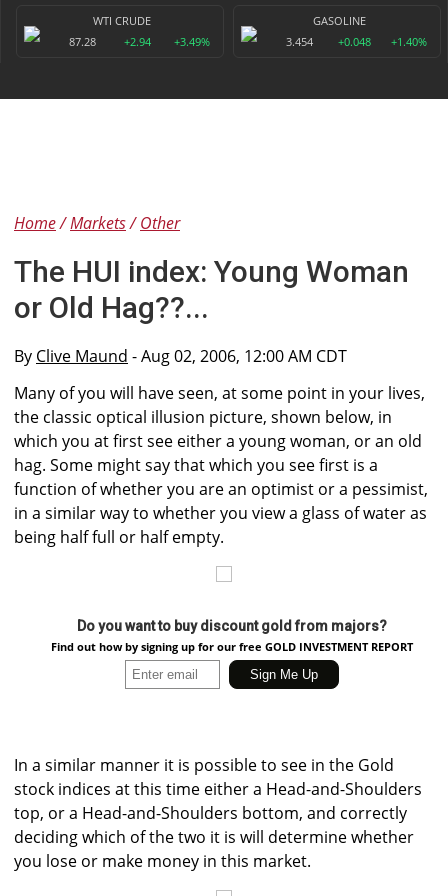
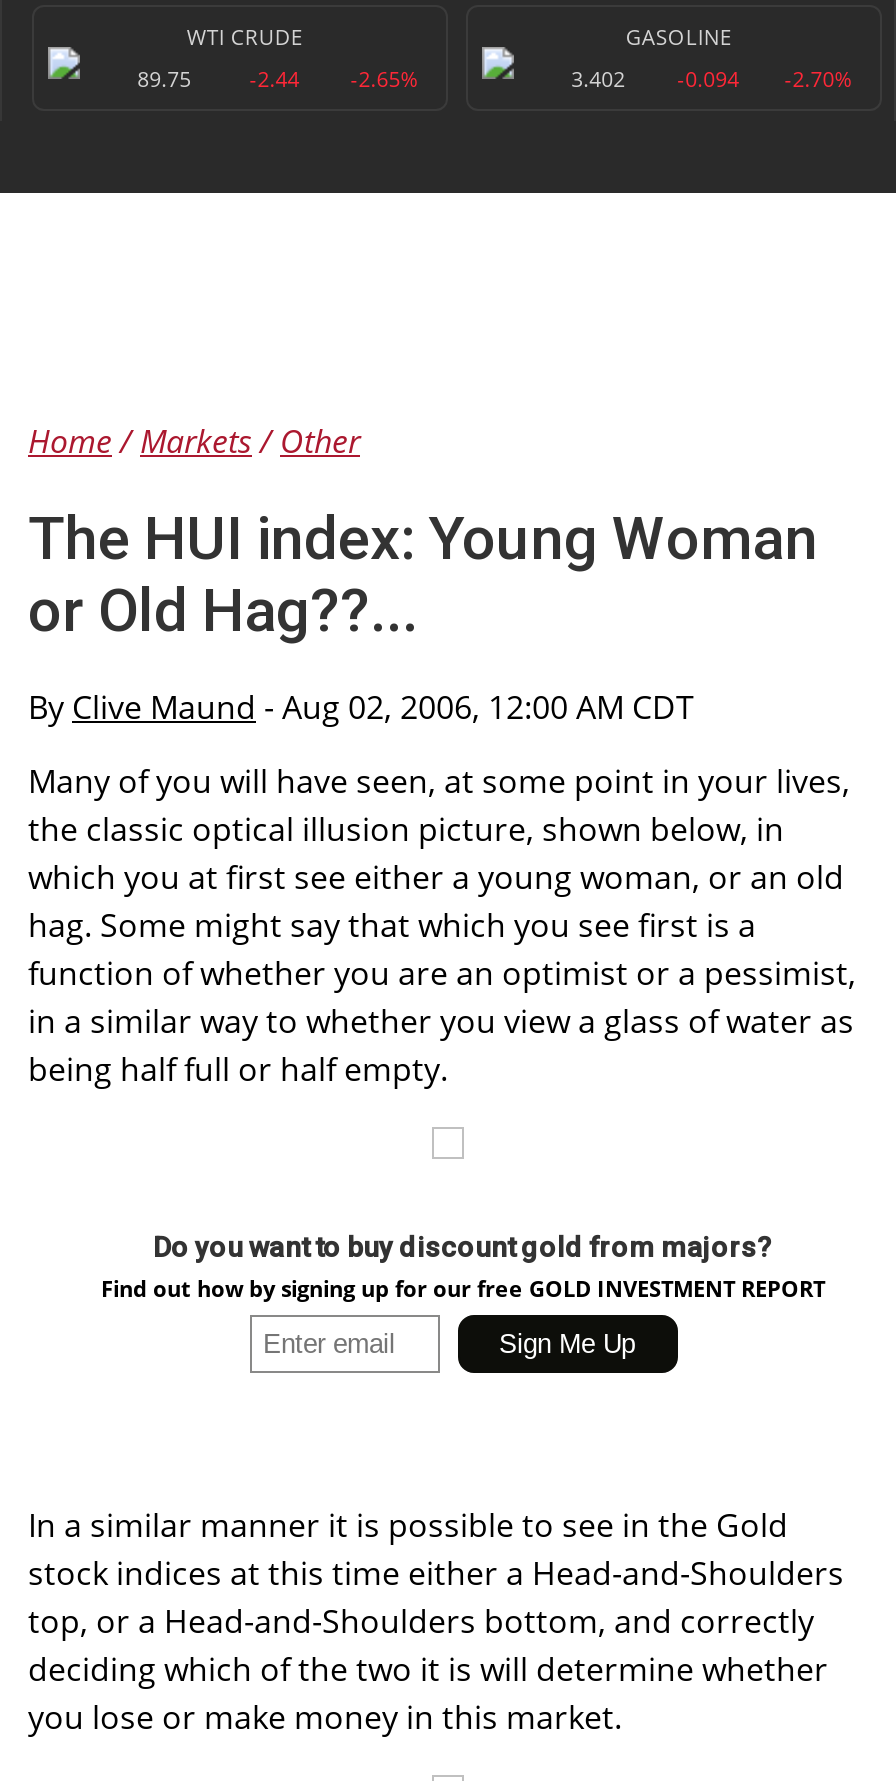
- 87.28
+ 89.75

- +2.94
+ -2.44

- +3.49%
+ -2.65%

- 3.454
+ 3.402

- +0.048
+ -0.094

- +1.40%
+ -2.70%
